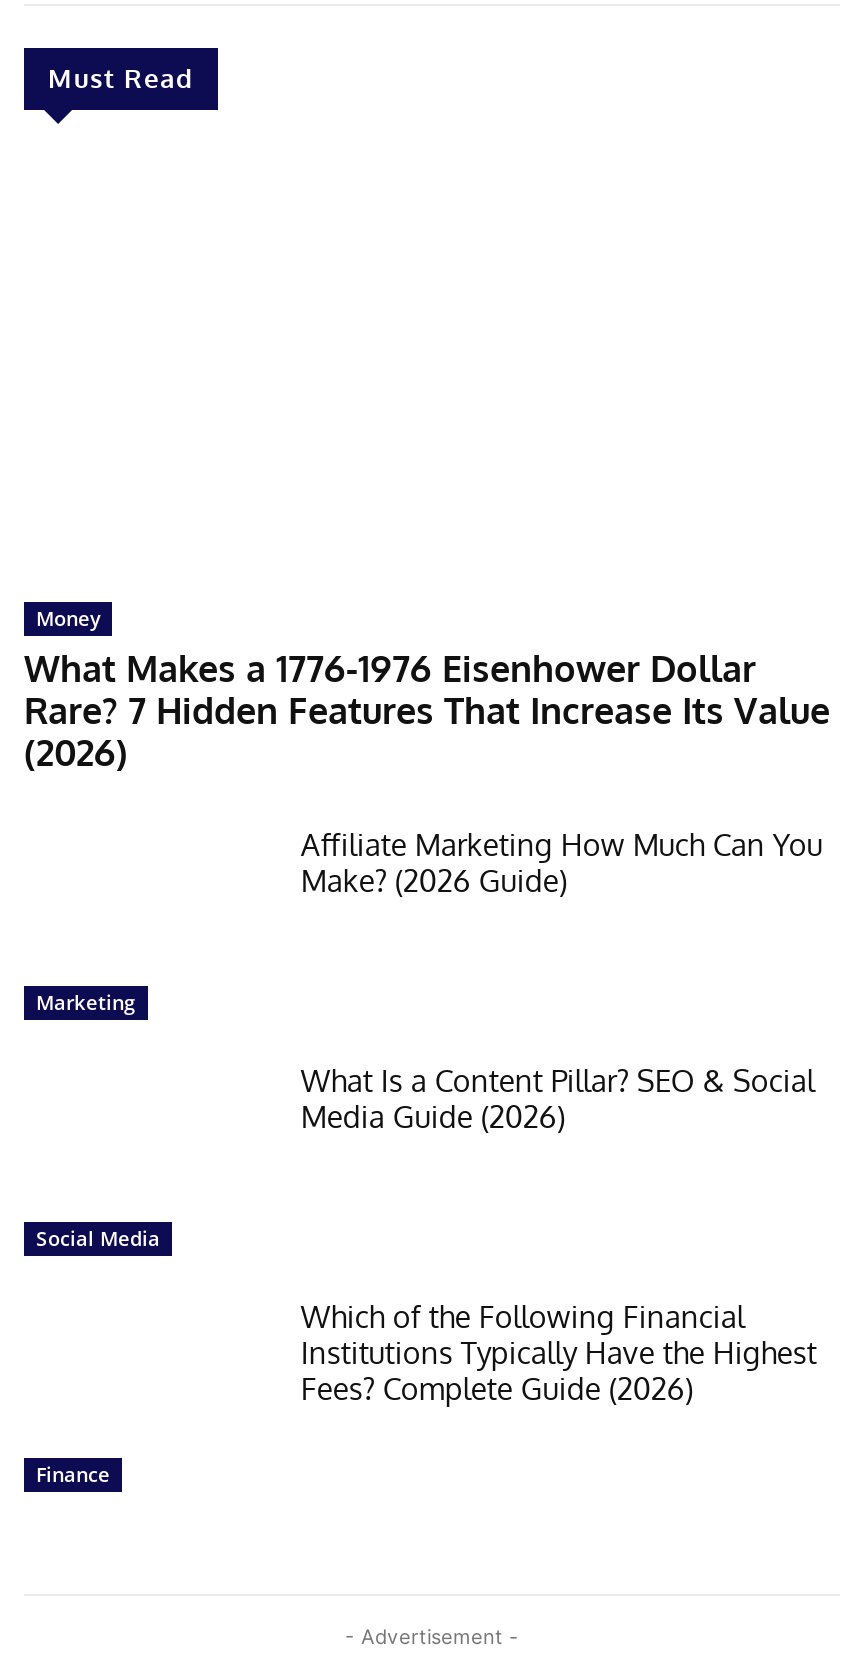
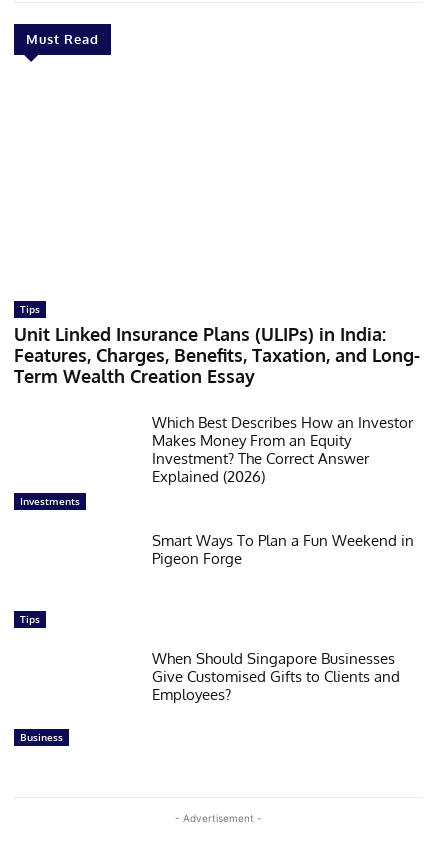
- Money
- What Makes a 1776-1976 Eisenhower Dollar
- Rare? 7 Hidden Features That Increase Its Value
- (2026)
+ Tips
+ Unit Linked Insurance Plans (ULIPs) in India:
+ Features, Charges, Benefits, Taxation, and Long-
+ Term Wealth Creation Essay

- Affiliate Marketing How Much Can You
- Make? (2026 Guide)
+ Which Best Describes How an Investor
+ Makes Money From an Equity
+ Investment? The Correct Answer
+ Explained (2026)

- Marketing
+ Investments

- What Is a Content Pillar? SEO & Social
- Media Guide (2026)
+ Smart Ways To Plan a Fun Weekend in
+ Pigeon Forge

- Social Media
+ Tips

- Which of the Following Financial
- Institutions Typically Have the Highest
- Fees? Complete Guide (2026)
+ When Should Singapore Businesses
+ Give Customised Gifts to Clients and
+ Employees?

- Finance
+ Business
